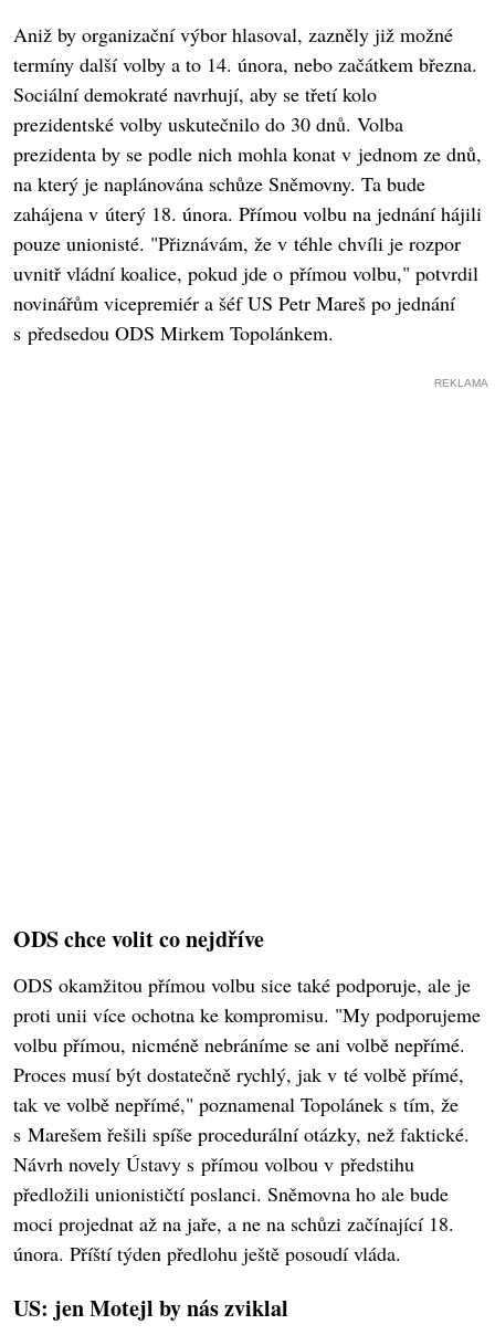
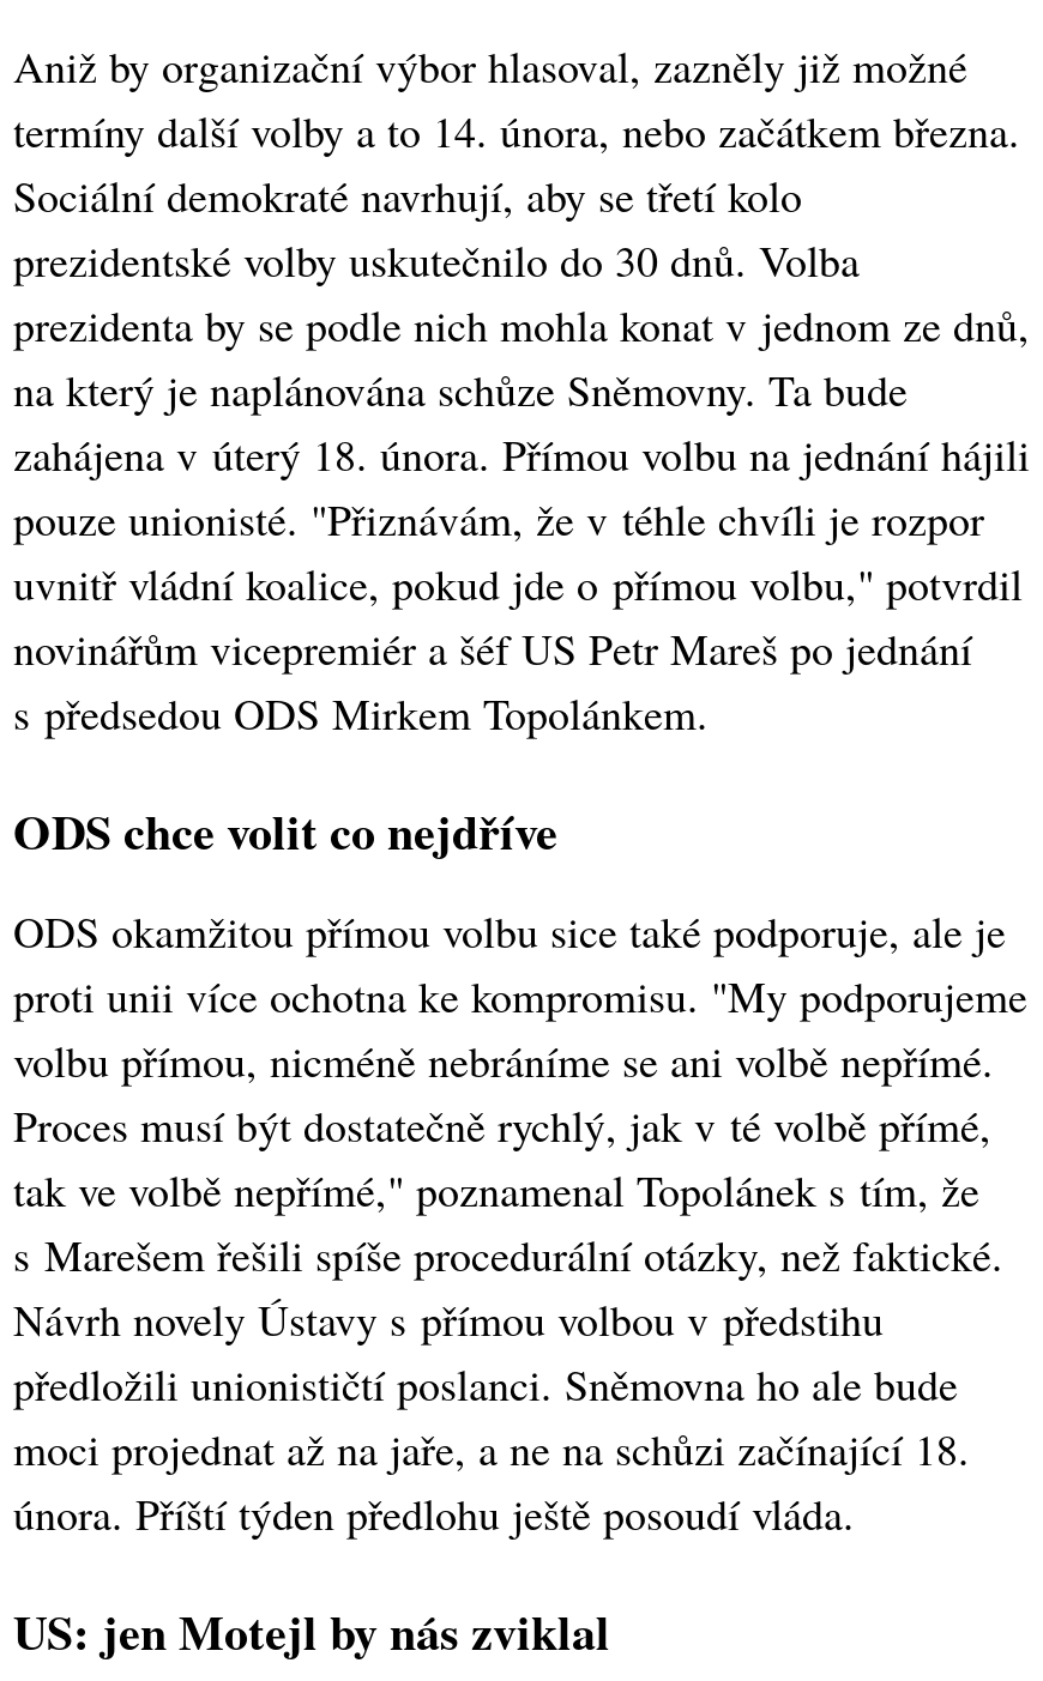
- REKLAMA
